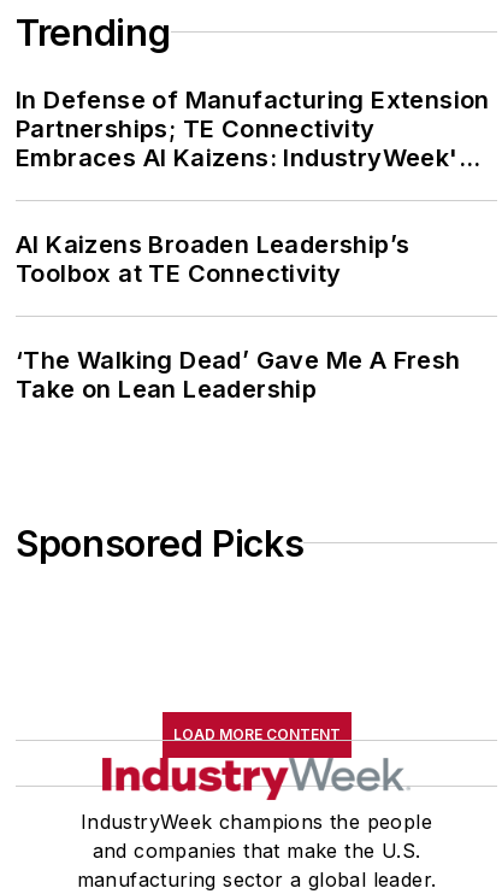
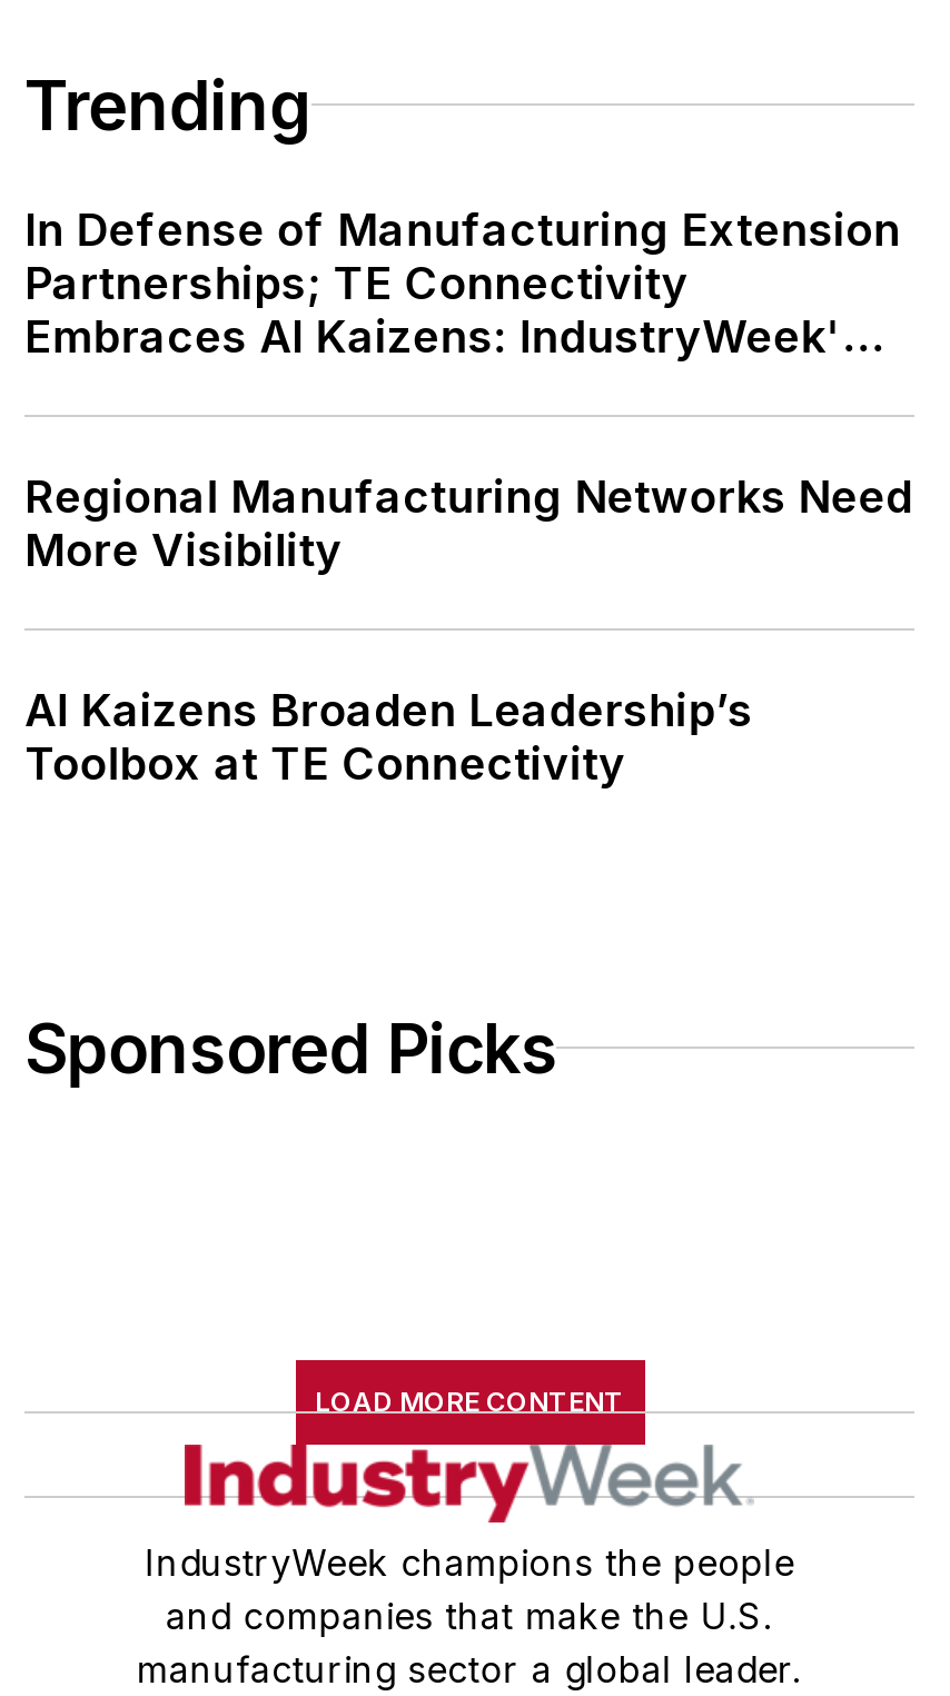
+ Regional Manufacturing Networks Need
+ More Visibility

moved down: AI Kaizens Broaden Leadership’s | Toolbox at TE Connectivity

- ‘The Walking Dead’ Gave Me A Fresh
- Take on Lean Leadership
